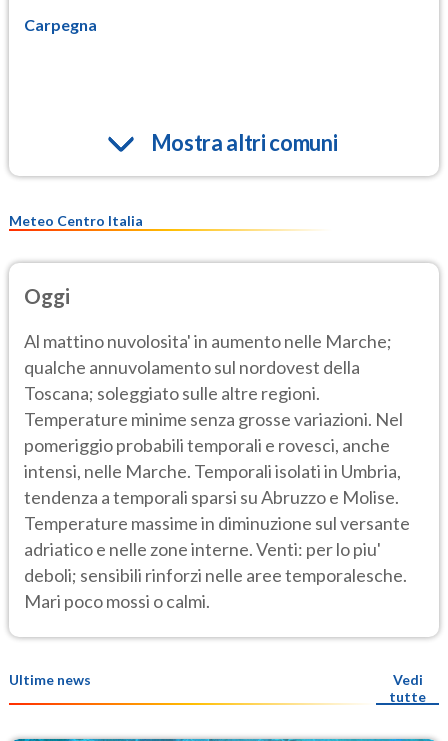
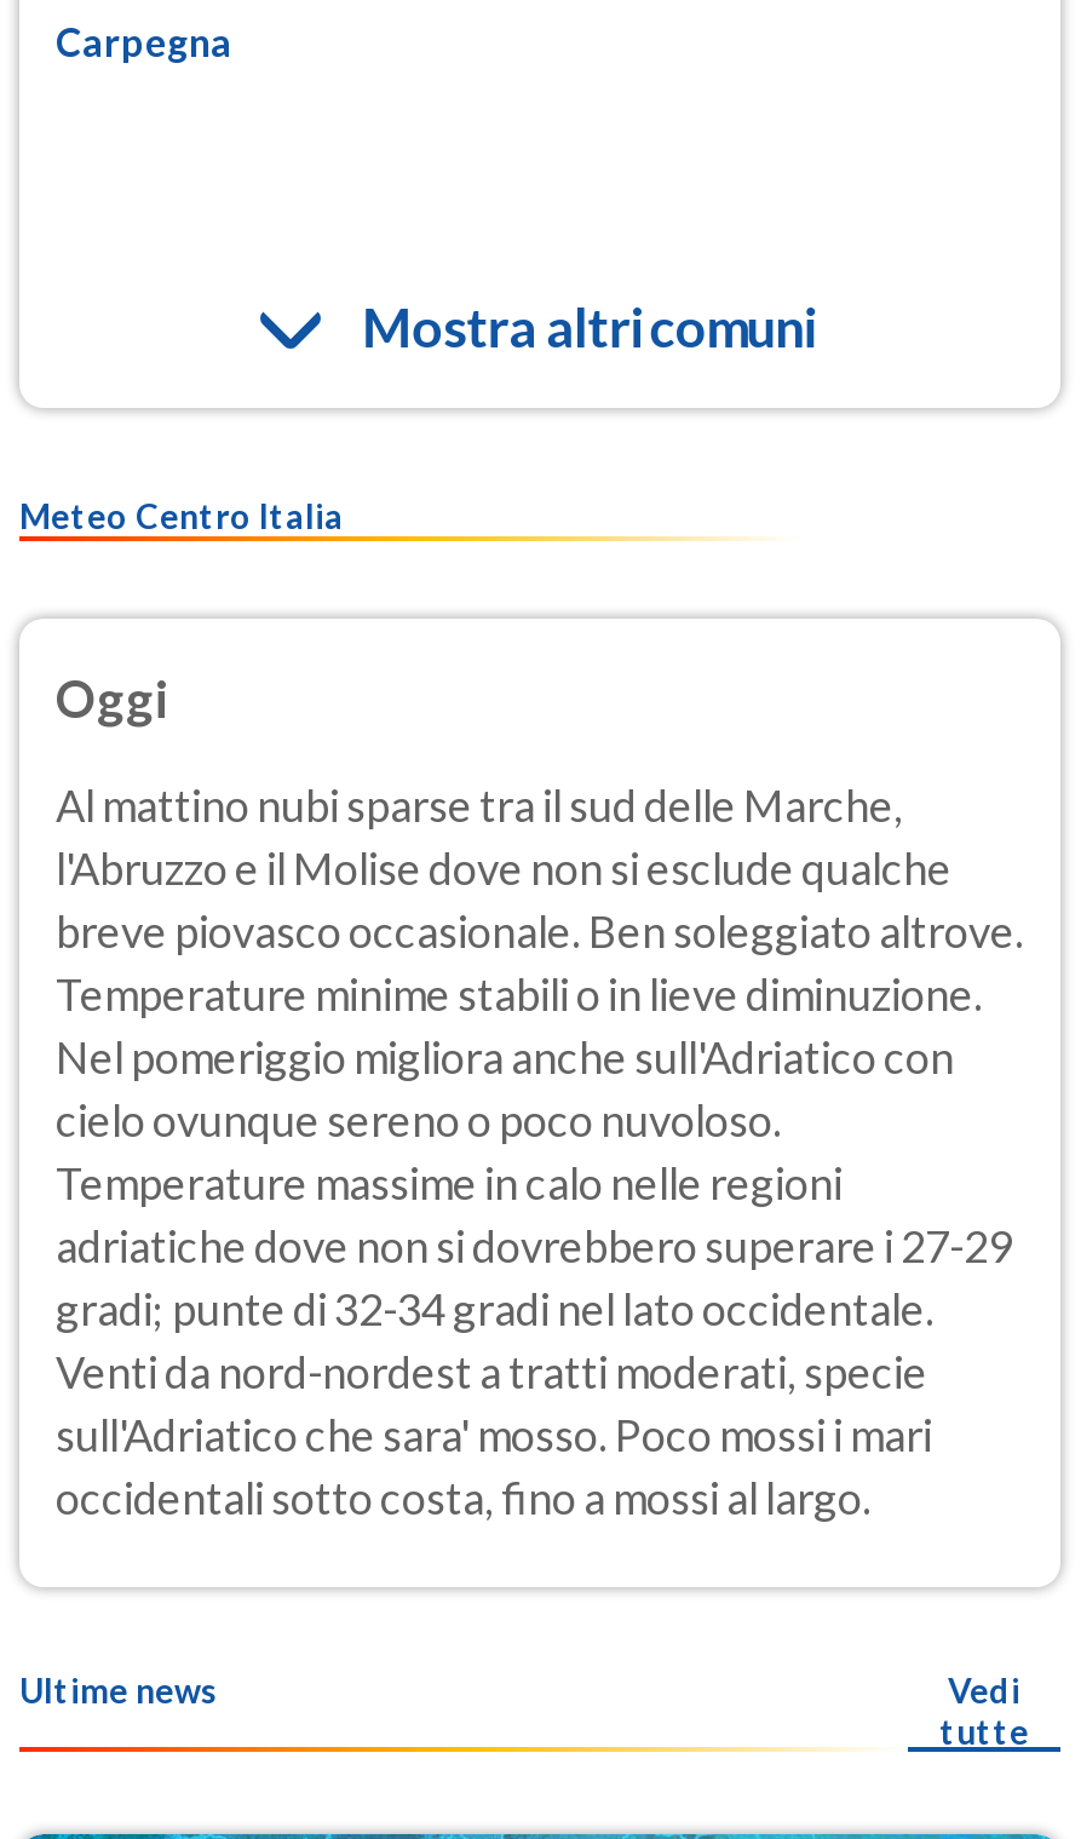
- Al mattino nuvolosita' in aumento nelle Marche;
- qualche annuvolamento sul nordovest della
- Toscana; soleggiato sulle altre regioni.
- Temperature minime senza grosse variazioni. Nel
- pomeriggio probabili temporali e rovesci, anche
- intensi, nelle Marche. Temporali isolati in Umbria,
- tendenza a temporali sparsi su Abruzzo e Molise.
- Temperature massime in diminuzione sul versante
- adriatico e nelle zone interne. Venti: per lo piu'
- deboli; sensibili rinforzi nelle aree temporalesche.
- Mari poco mossi o calmi.
+ Al mattino nubi sparse tra il sud delle Marche,
+ l'Abruzzo e il Molise dove non si esclude qualche
+ breve piovasco occasionale. Ben soleggiato altrove.
+ Temperature minime stabili o in lieve diminuzione.
+ Nel pomeriggio migliora anche sull'Adriatico con
+ cielo ovunque sereno o poco nuvoloso.
+ Temperature massime in calo nelle regioni
+ adriatiche dove non si dovrebbero superare i 27-29
+ gradi; punte di 32-34 gradi nel lato occidentale.
+ Venti da nord-nordest a tratti moderati, specie
+ sull'Adriatico che sara' mosso. Poco mossi i mari
+ occidentali sotto costa, fino a mossi al largo.
